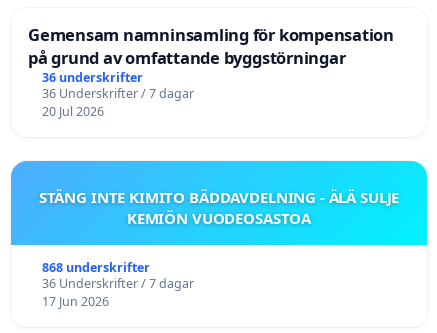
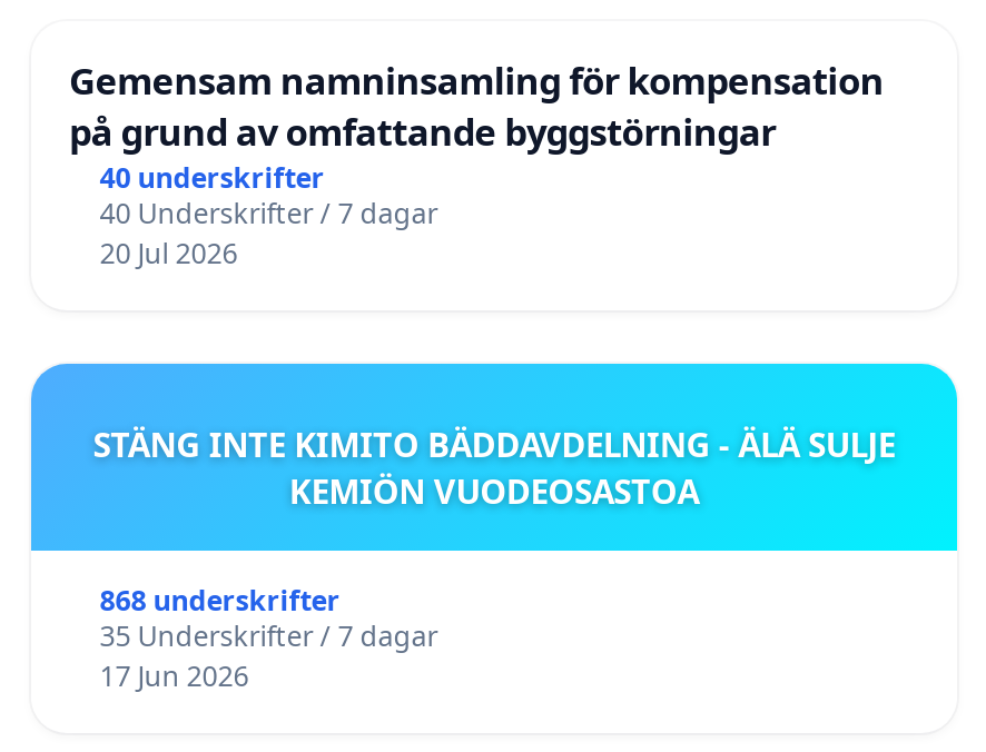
- 36 underskrifter
+ 40 underskrifter

- 36 Underskrifter / 7 dagar
+ 40 Underskrifter / 7 dagar

- 36 Underskrifter / 7 dagar
+ 35 Underskrifter / 7 dagar
